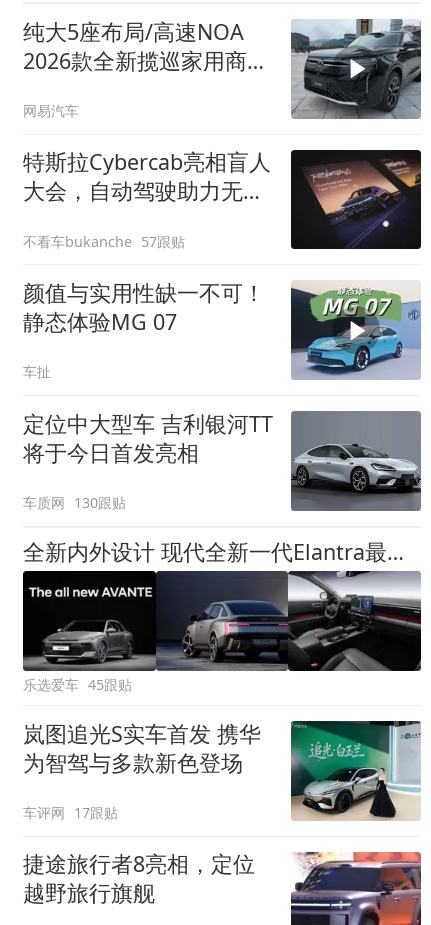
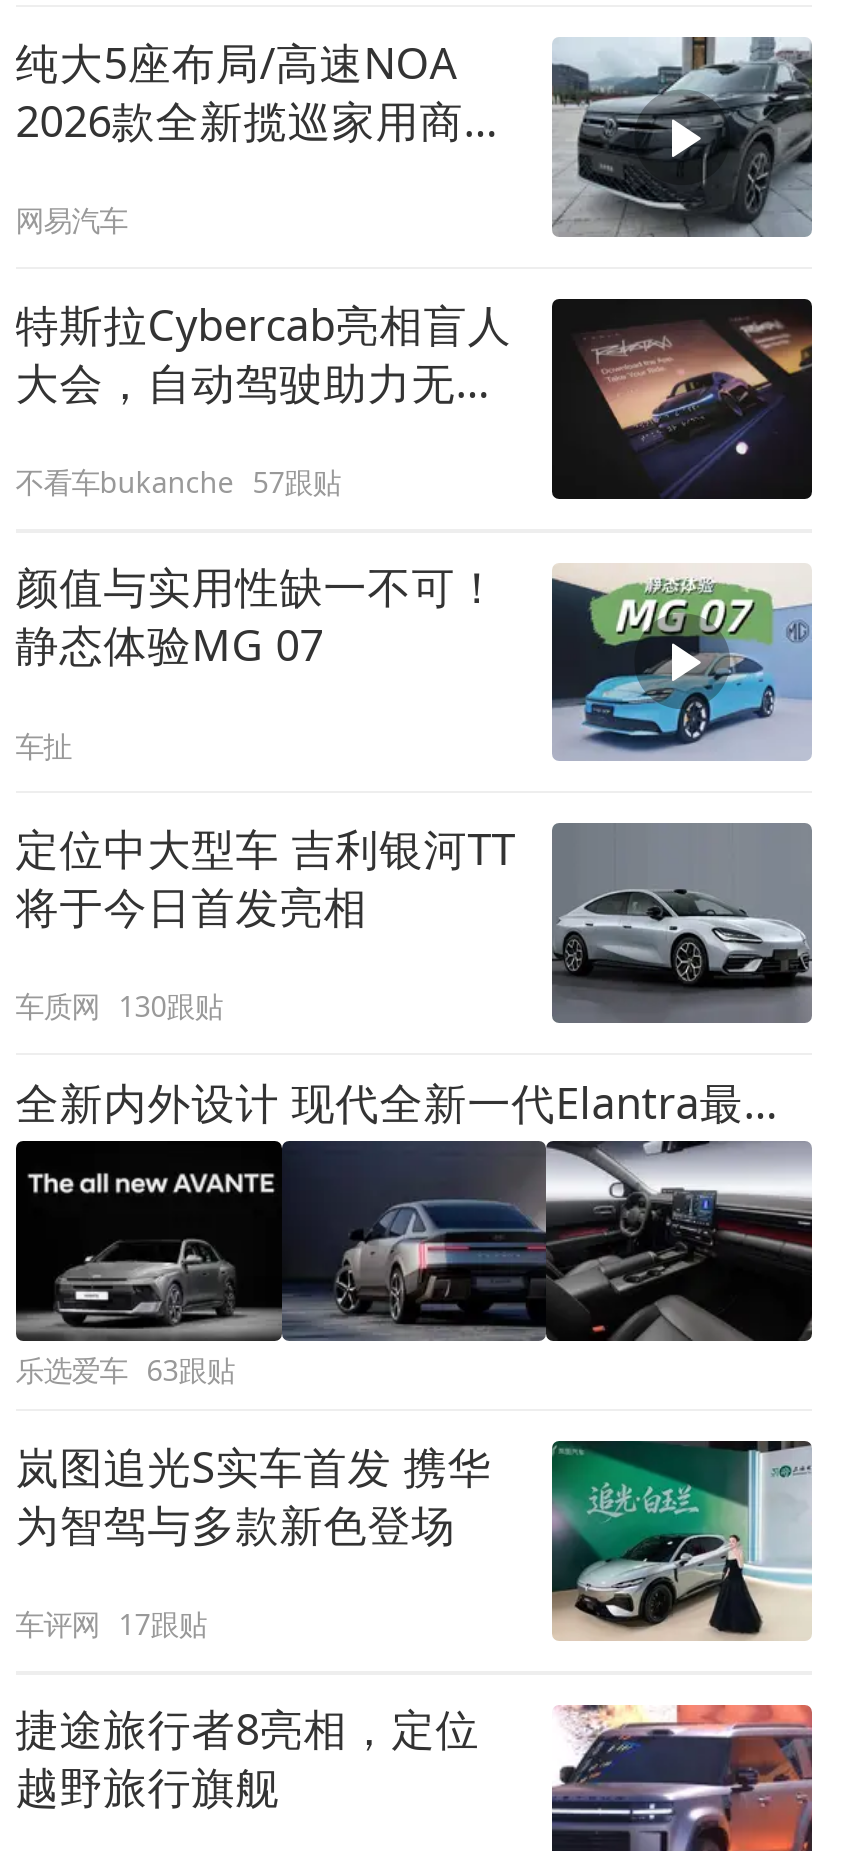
- 乐选爱车 45跟贴
+ 乐选爱车 63跟贴
